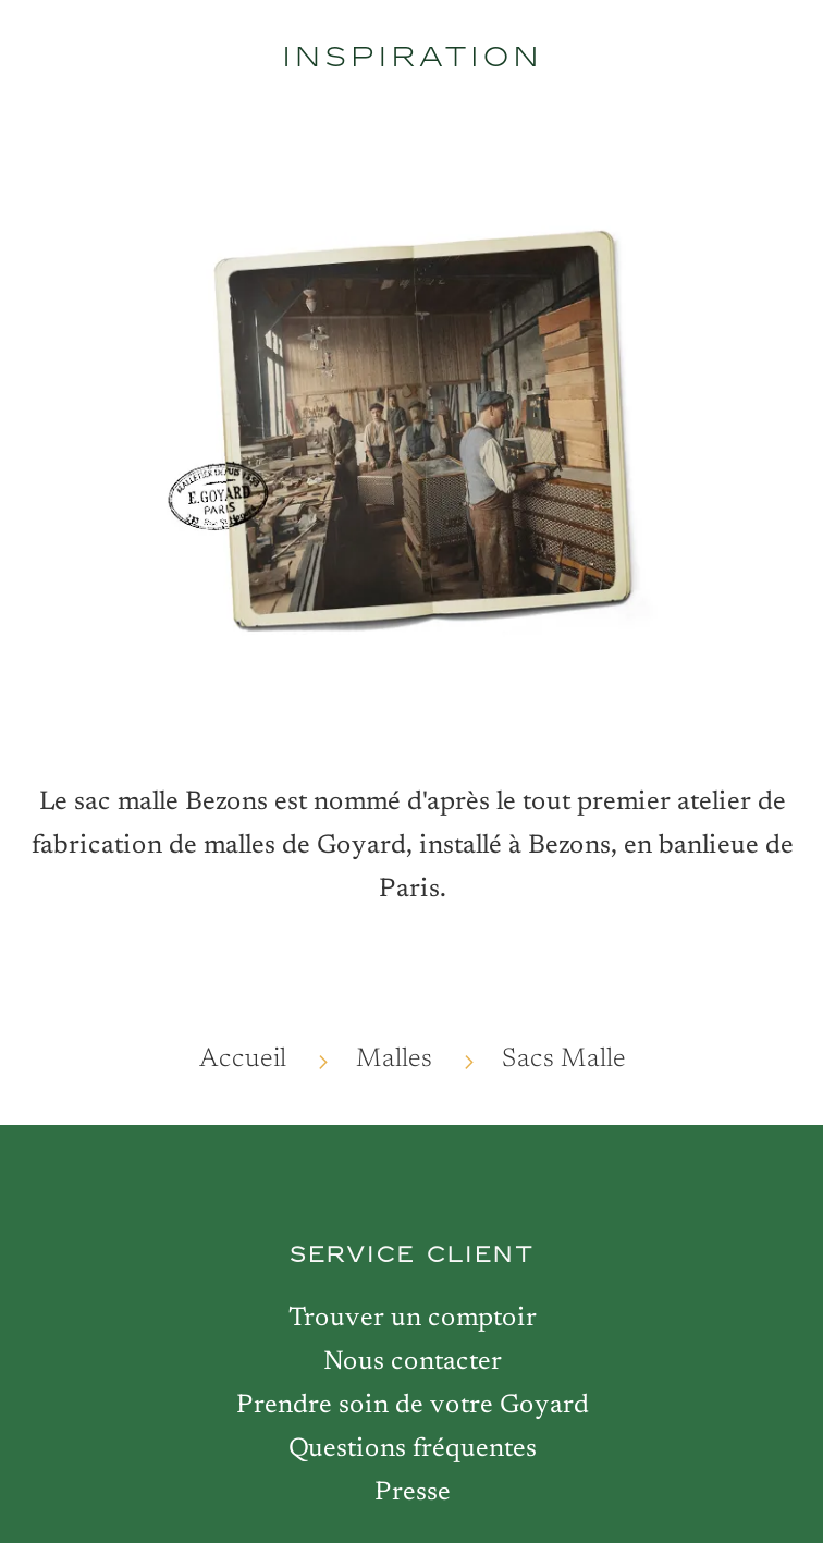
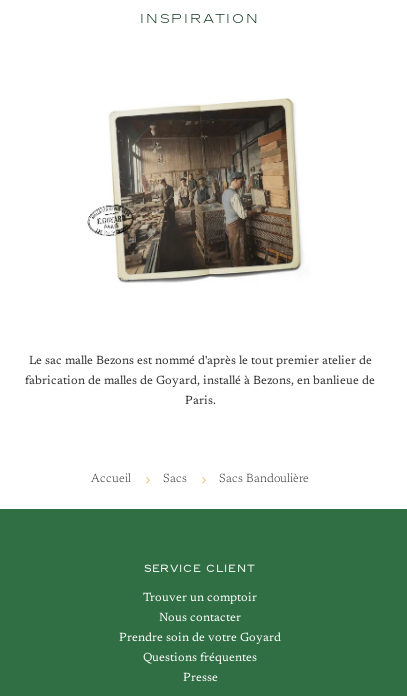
- Malles
- Sacs Malle
+ Sacs
+ Sacs Bandoulière
